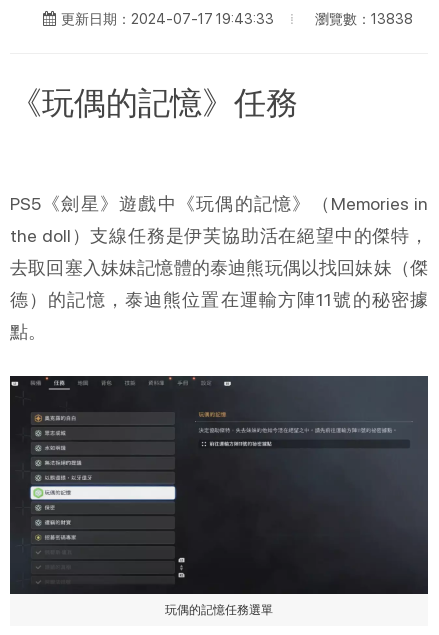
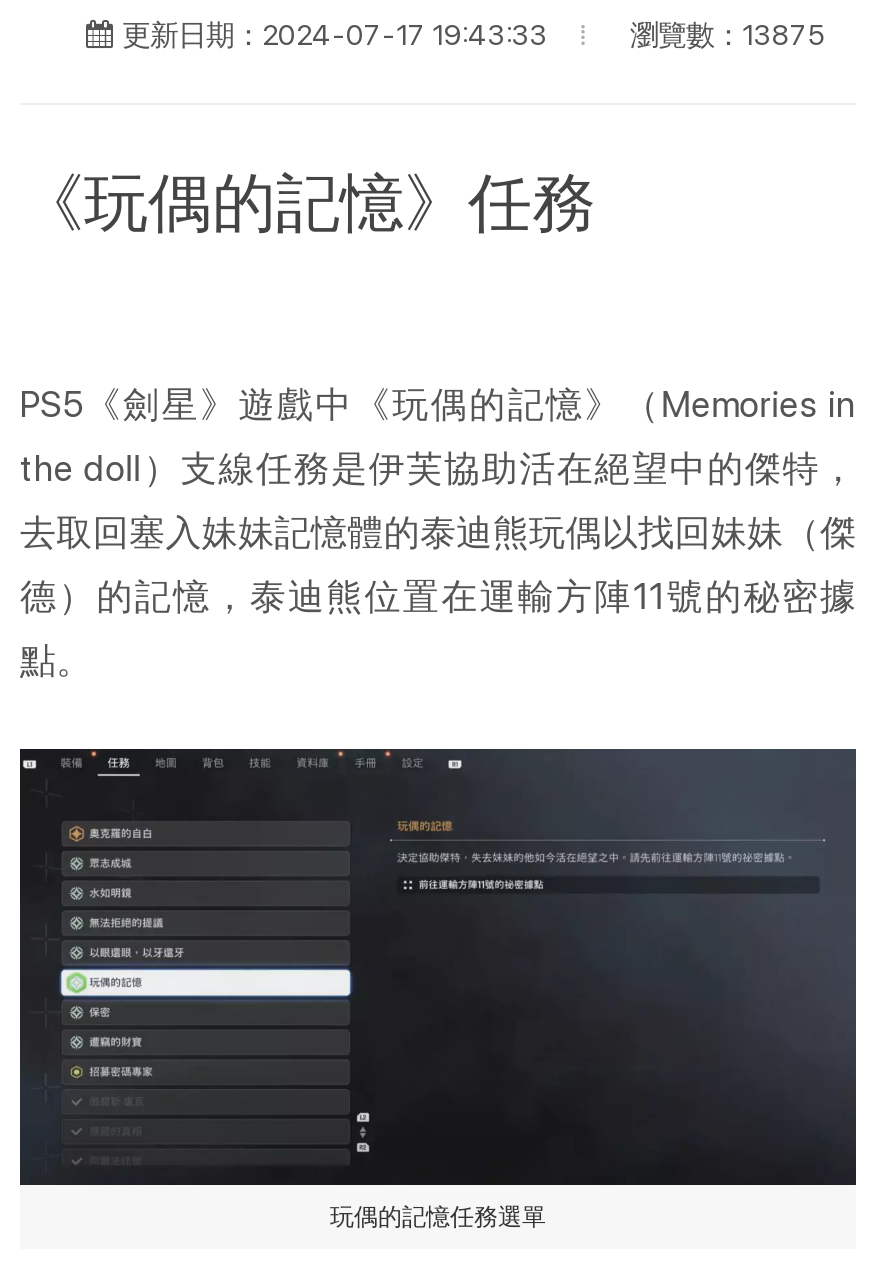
- 瀏覽數：13838
+ 瀏覽數：13875
